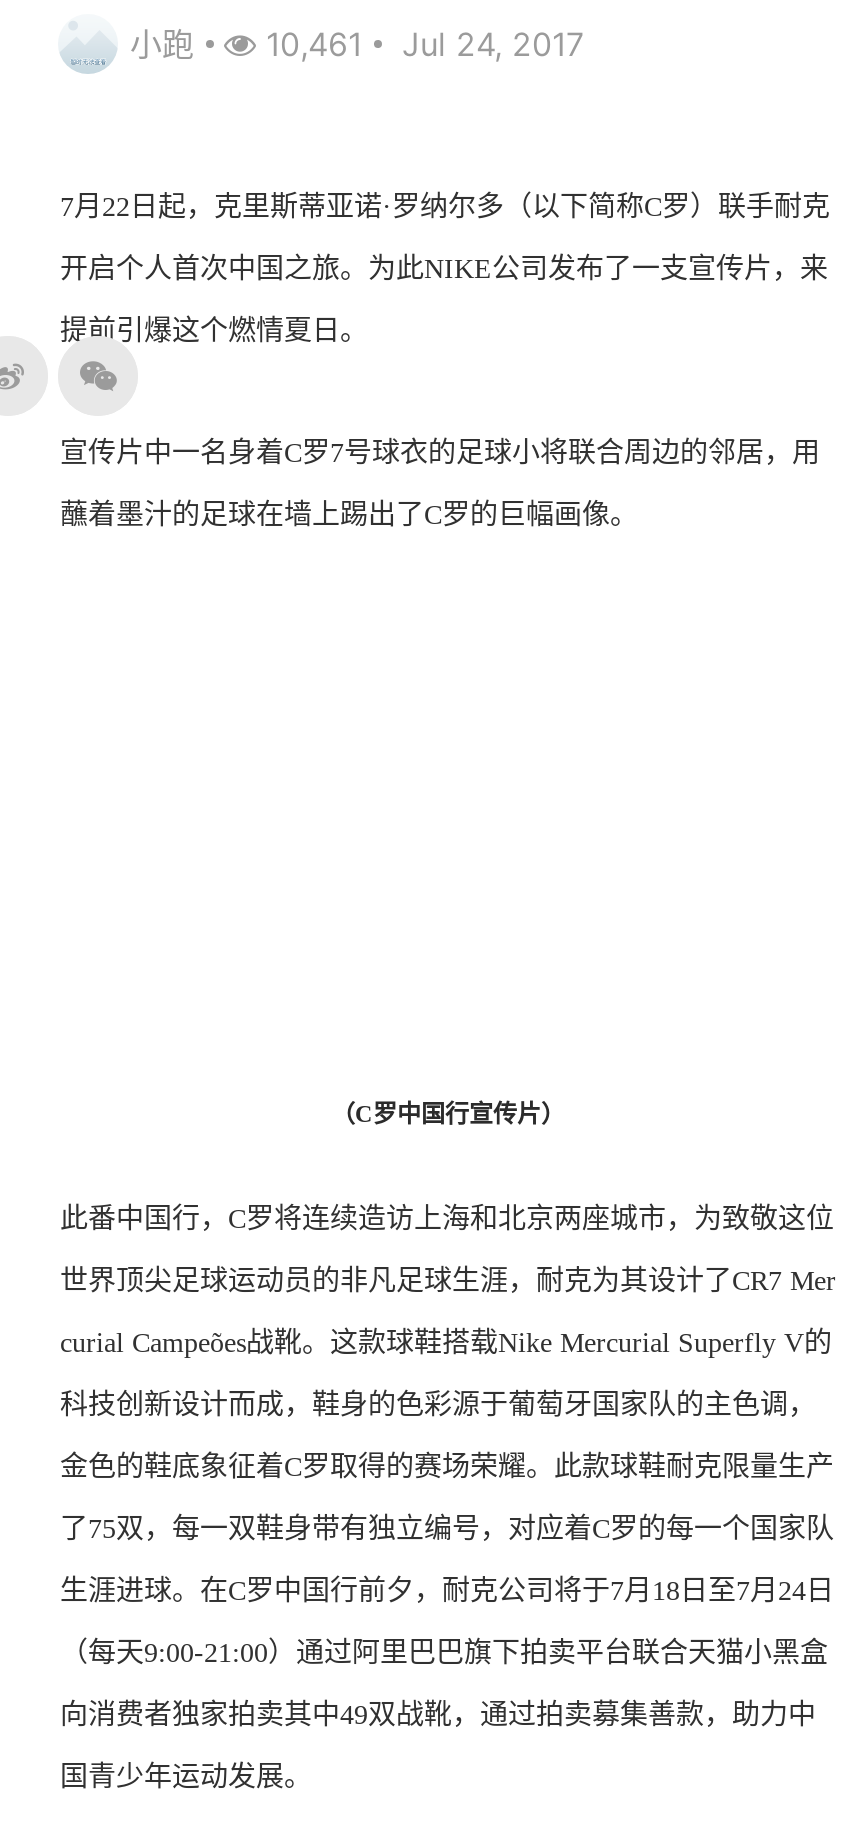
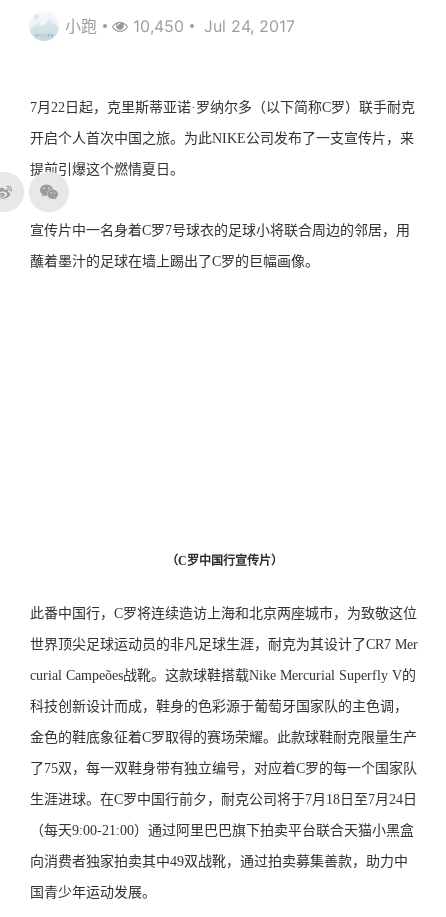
- 小跑 10,461 Jul 24, 2017
+ 小跑 10,450 Jul 24, 2017
